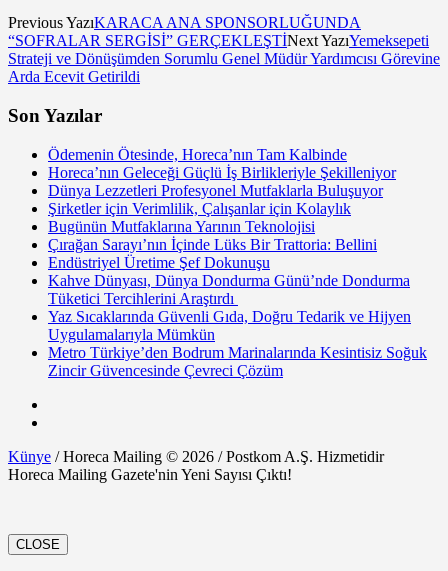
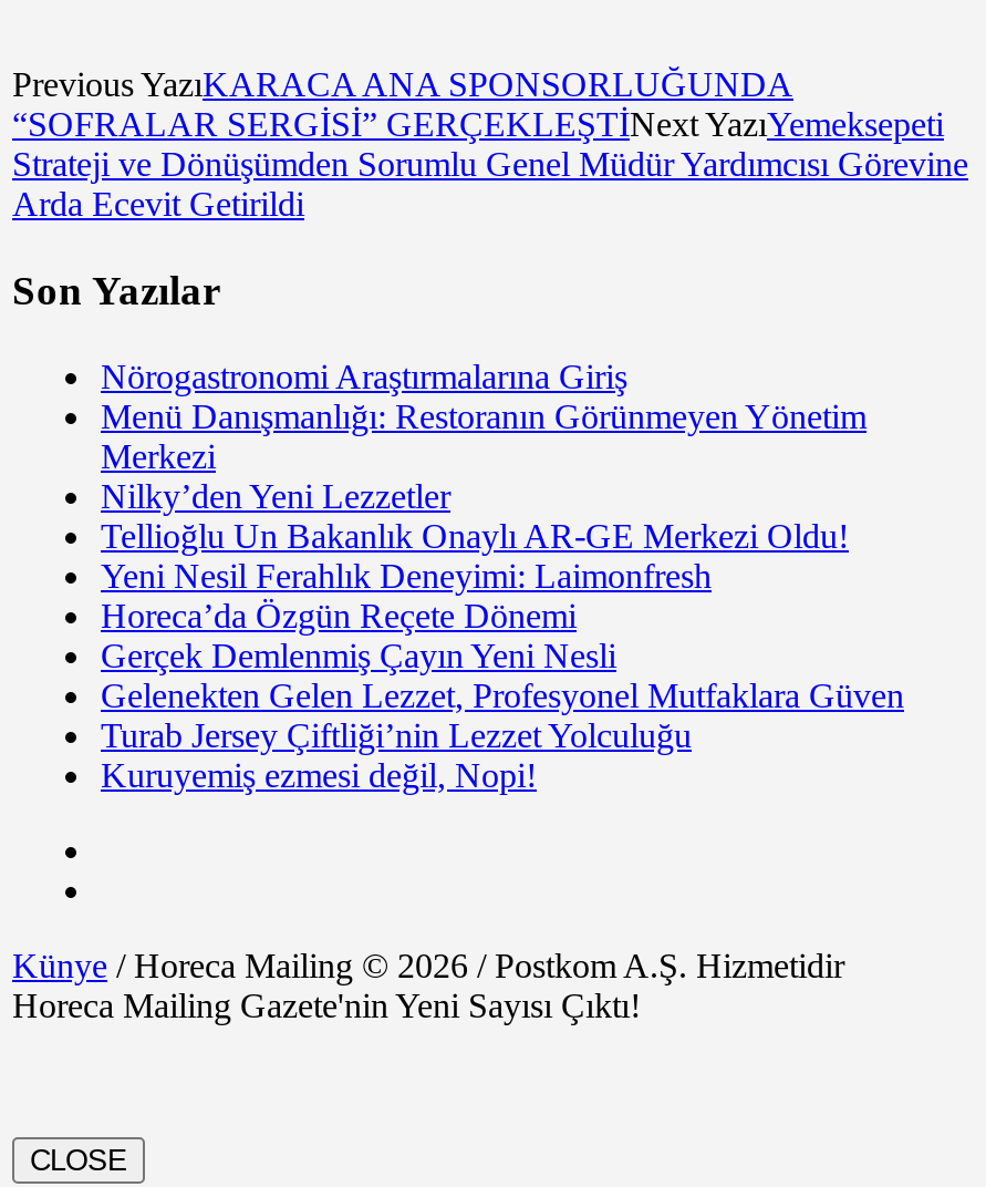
- Ödemenin Ötesinde, Horeca’nın Tam Kalbinde
- Horeca’nın Geleceği Güçlü İş Birlikleriyle Şekilleniyor
- Dünya Lezzetleri Profesyonel Mutfaklarla Buluşuyor
- Şirketler için Verimlilik, Çalışanlar için Kolaylık
- Bugünün Mutfaklarına Yarının Teknolojisi
- Çırağan Sarayı’nın İçinde Lüks Bir Trattoria: Bellini
- Endüstriyel Üretime Şef Dokunuşu
- Kahve Dünyası, Dünya Dondurma Günü’nde Dondurma
- Tüketici Tercihlerini Araştırdı
- Yaz Sıcaklarında Güvenli Gıda, Doğru Tedarik ve Hijyen
- Uygulamalarıyla Mümkün
- Metro Türkiye’den Bodrum Marinalarında Kesintisiz Soğuk
- Zincir Güvencesinde Çevreci Çözüm
+ Nörogastronomi Araştırmalarına Giriş
+ Menü Danışmanlığı: Restoranın Görünmeyen Yönetim
+ Merkezi
+ Nilky’den Yeni Lezzetler
+ Tellioğlu Un Bakanlık Onaylı AR-GE Merkezi Oldu!
+ Yeni Nesil Ferahlık Deneyimi: Laimonfresh
+ Horeca’da Özgün Reçete Dönemi
+ Gerçek Demlenmiş Çayın Yeni Nesli
+ Gelenekten Gelen Lezzet, Profesyonel Mutfaklara Güven
+ Turab Jersey Çiftliği’nin Lezzet Yolculuğu
+ Kuruyemiş ezmesi değil, Nopi!
